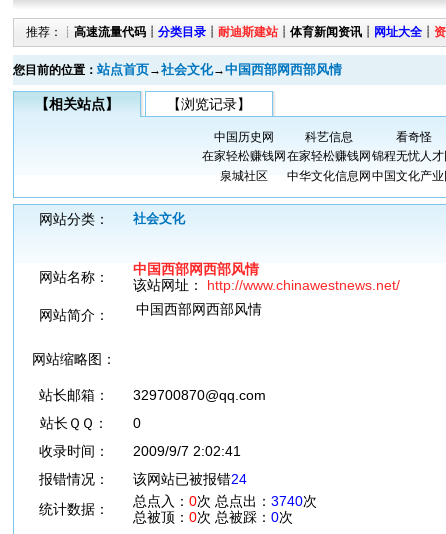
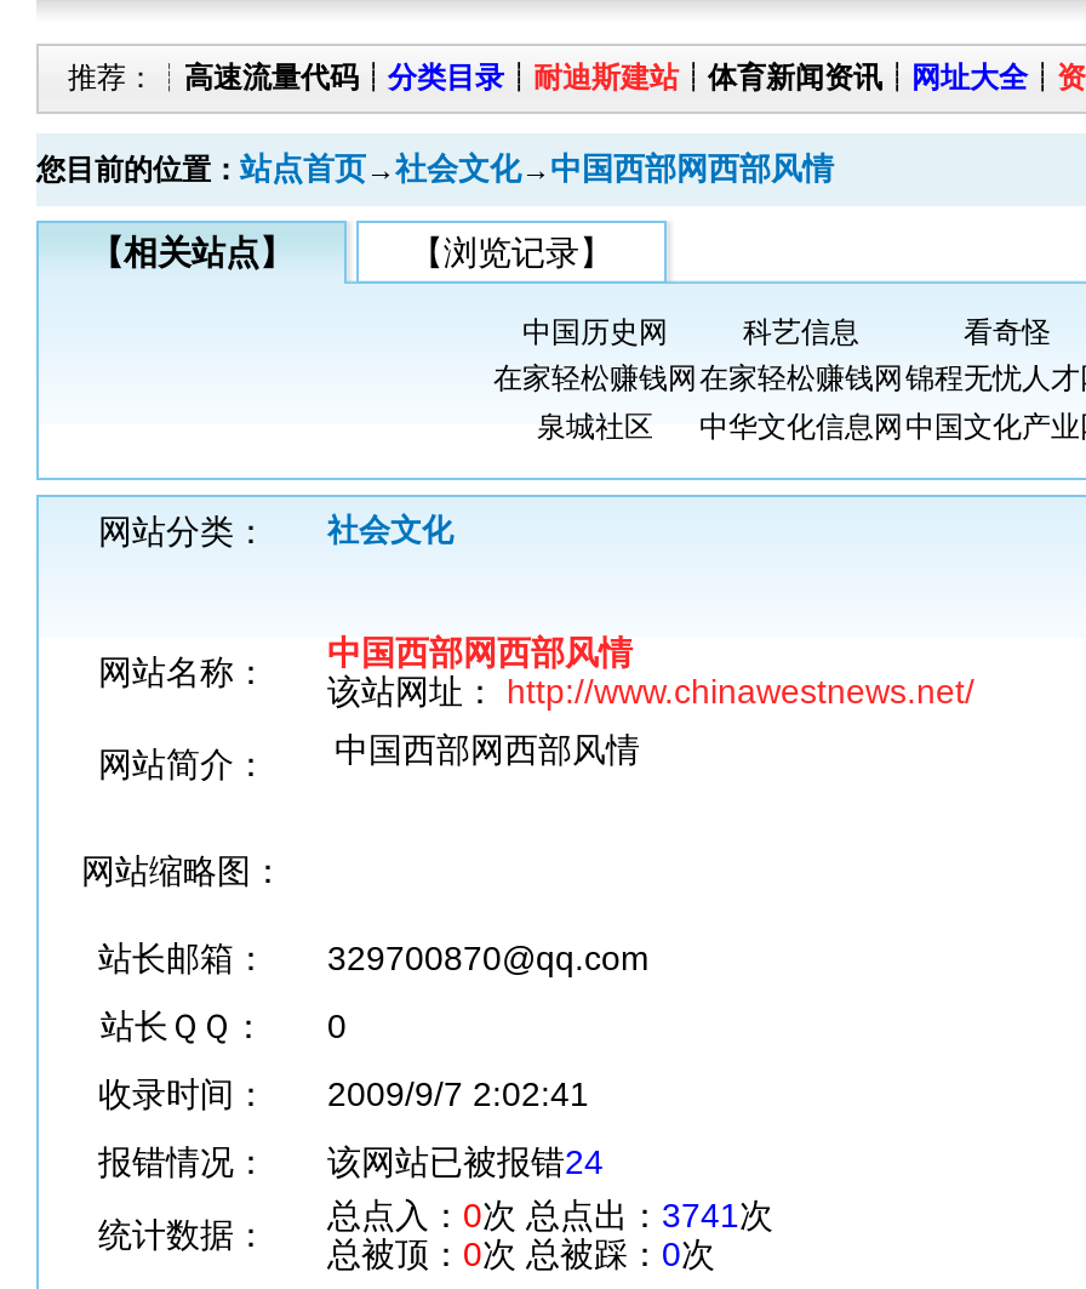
- 总点入：0次 总点出：3740次
+ 总点入：0次 总点出：3741次
